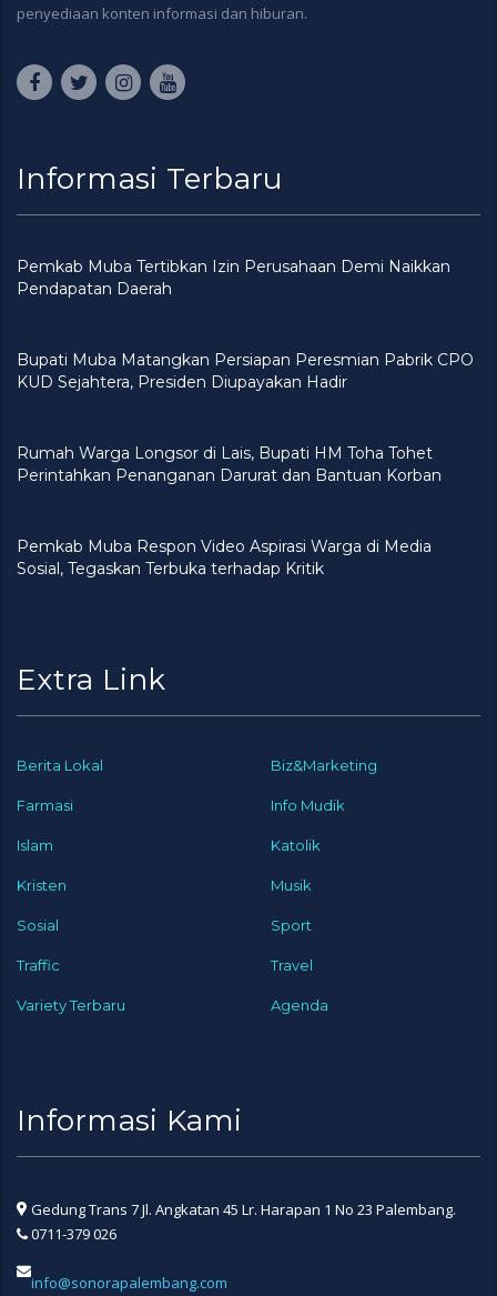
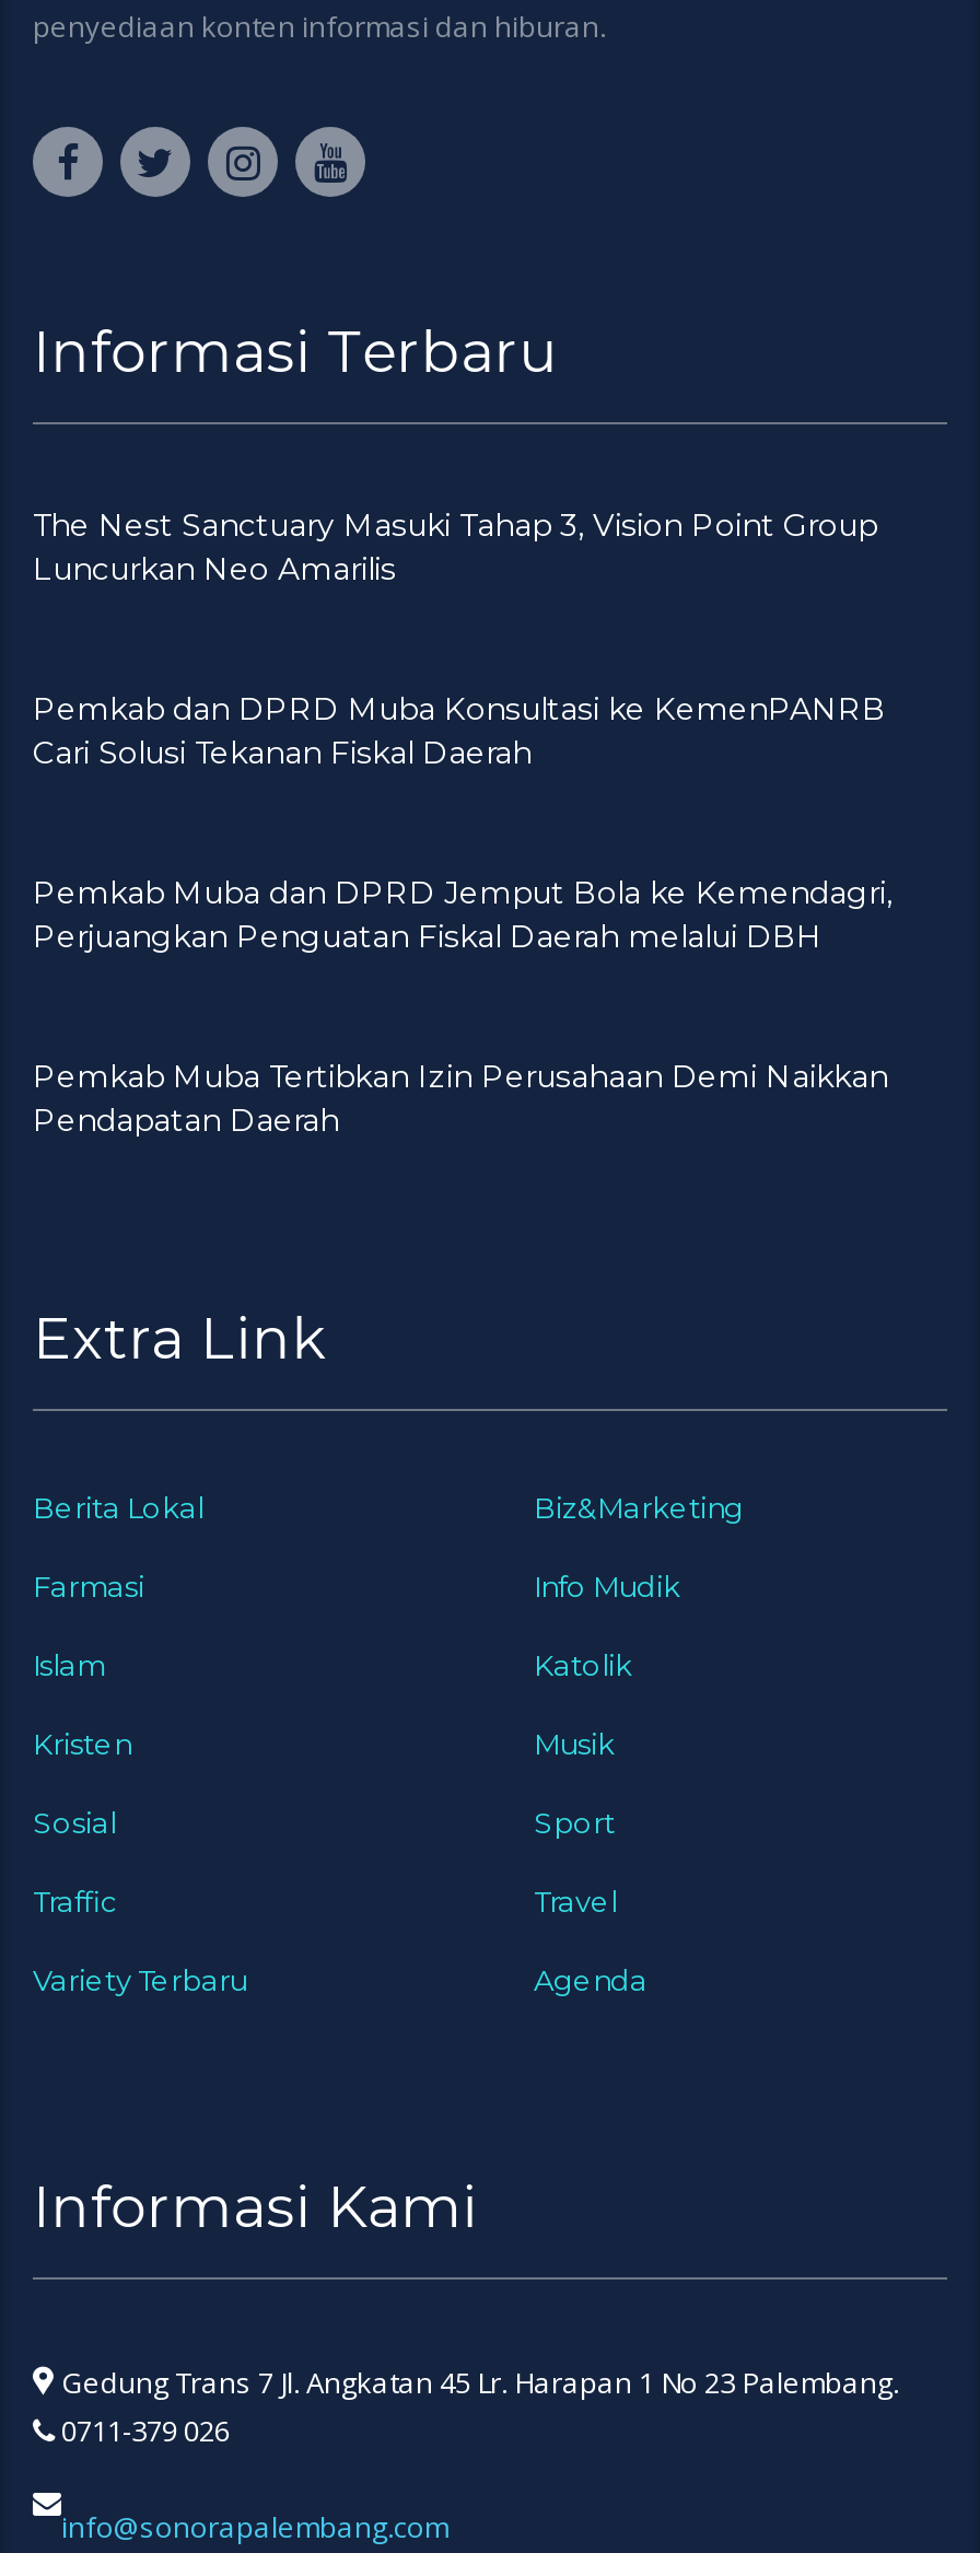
+ The Nest Sanctuary Masuki Tahap 3, Vision Point Group
+ Luncurkan Neo Amarilis

+ Pemkab dan DPRD Muba Konsultasi ke KemenPANRB
+ Cari Solusi Tekanan Fiskal Daerah

+ Pemkab Muba dan DPRD Jemput Bola ke Kemendagri,
+ Perjuangkan Penguatan Fiskal Daerah melalui DBH

moved down: Pemkab Muba Tertibkan Izin Perusahaan Demi Naikkan | Pendapatan Daerah

- Bupati Muba Matangkan Persiapan Peresmian Pabrik CPO
- KUD Sejahtera, Presiden Diupayakan Hadir

- Rumah Warga Longsor di Lais, Bupati HM Toha Tohet
- Perintahkan Penanganan Darurat dan Bantuan Korban

- Pemkab Muba Respon Video Aspirasi Warga di Media
- Sosial, Tegaskan Terbuka terhadap Kritik
